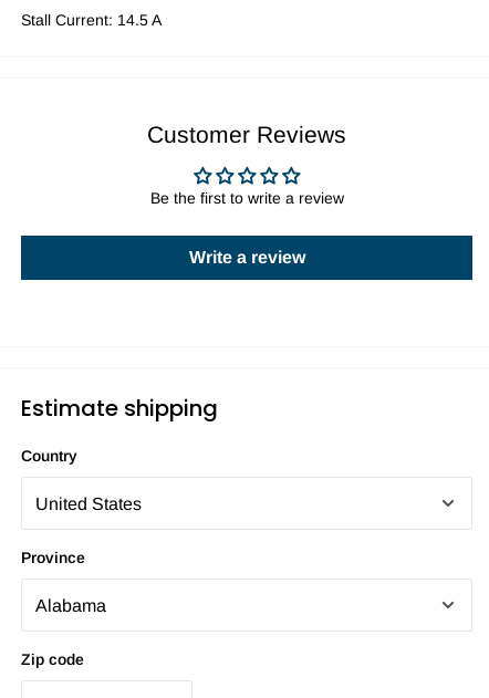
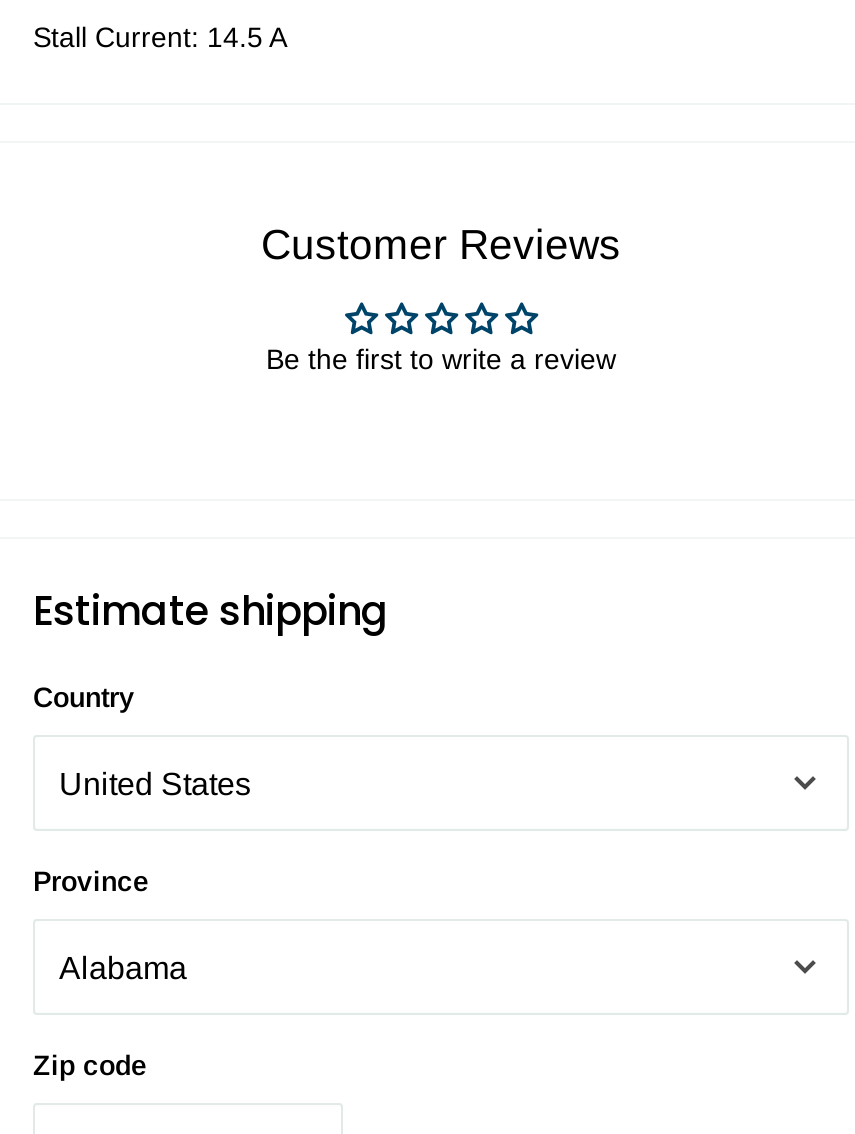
- Write a review
